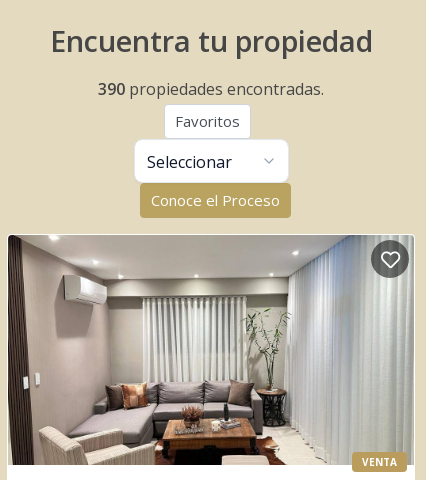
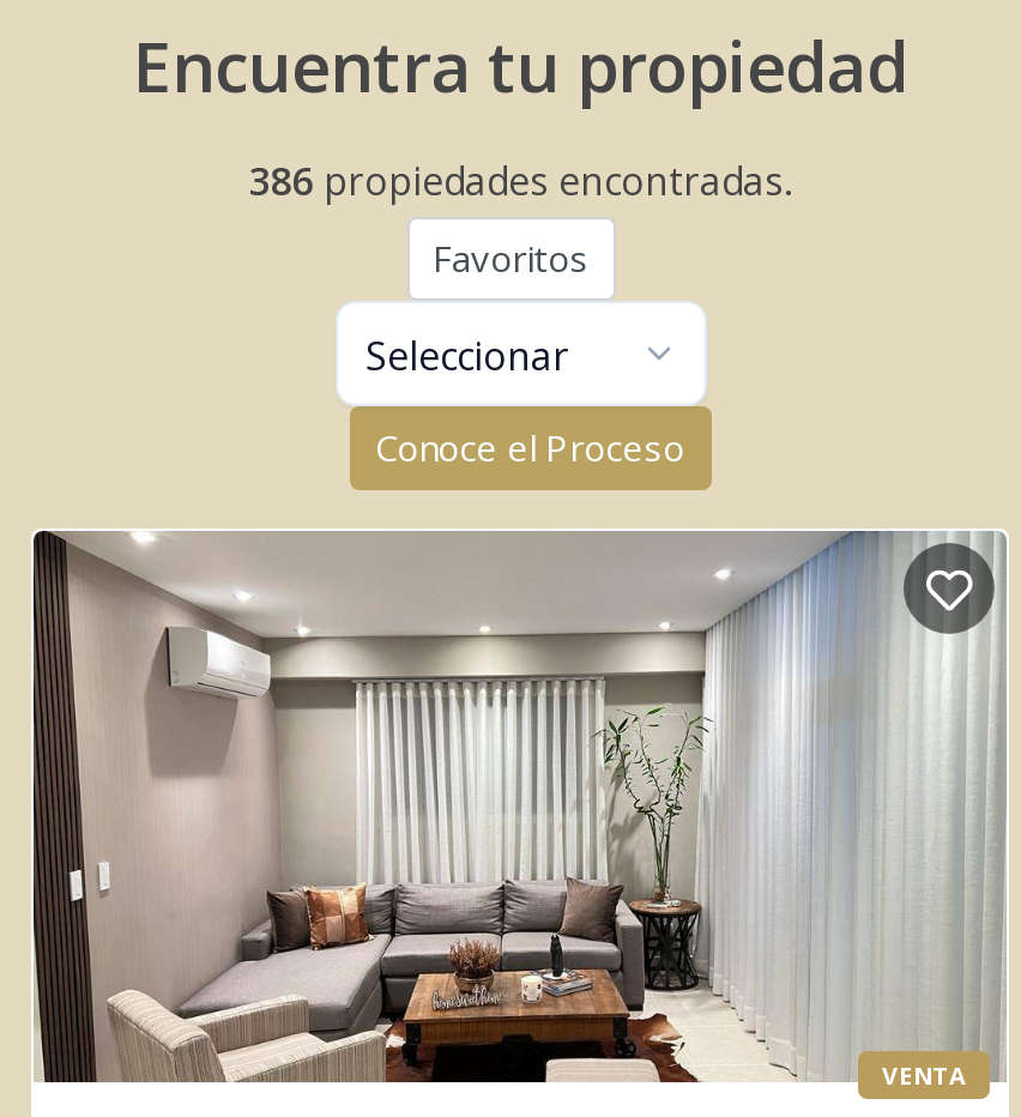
- 390 propiedades encontradas.
+ 386 propiedades encontradas.
